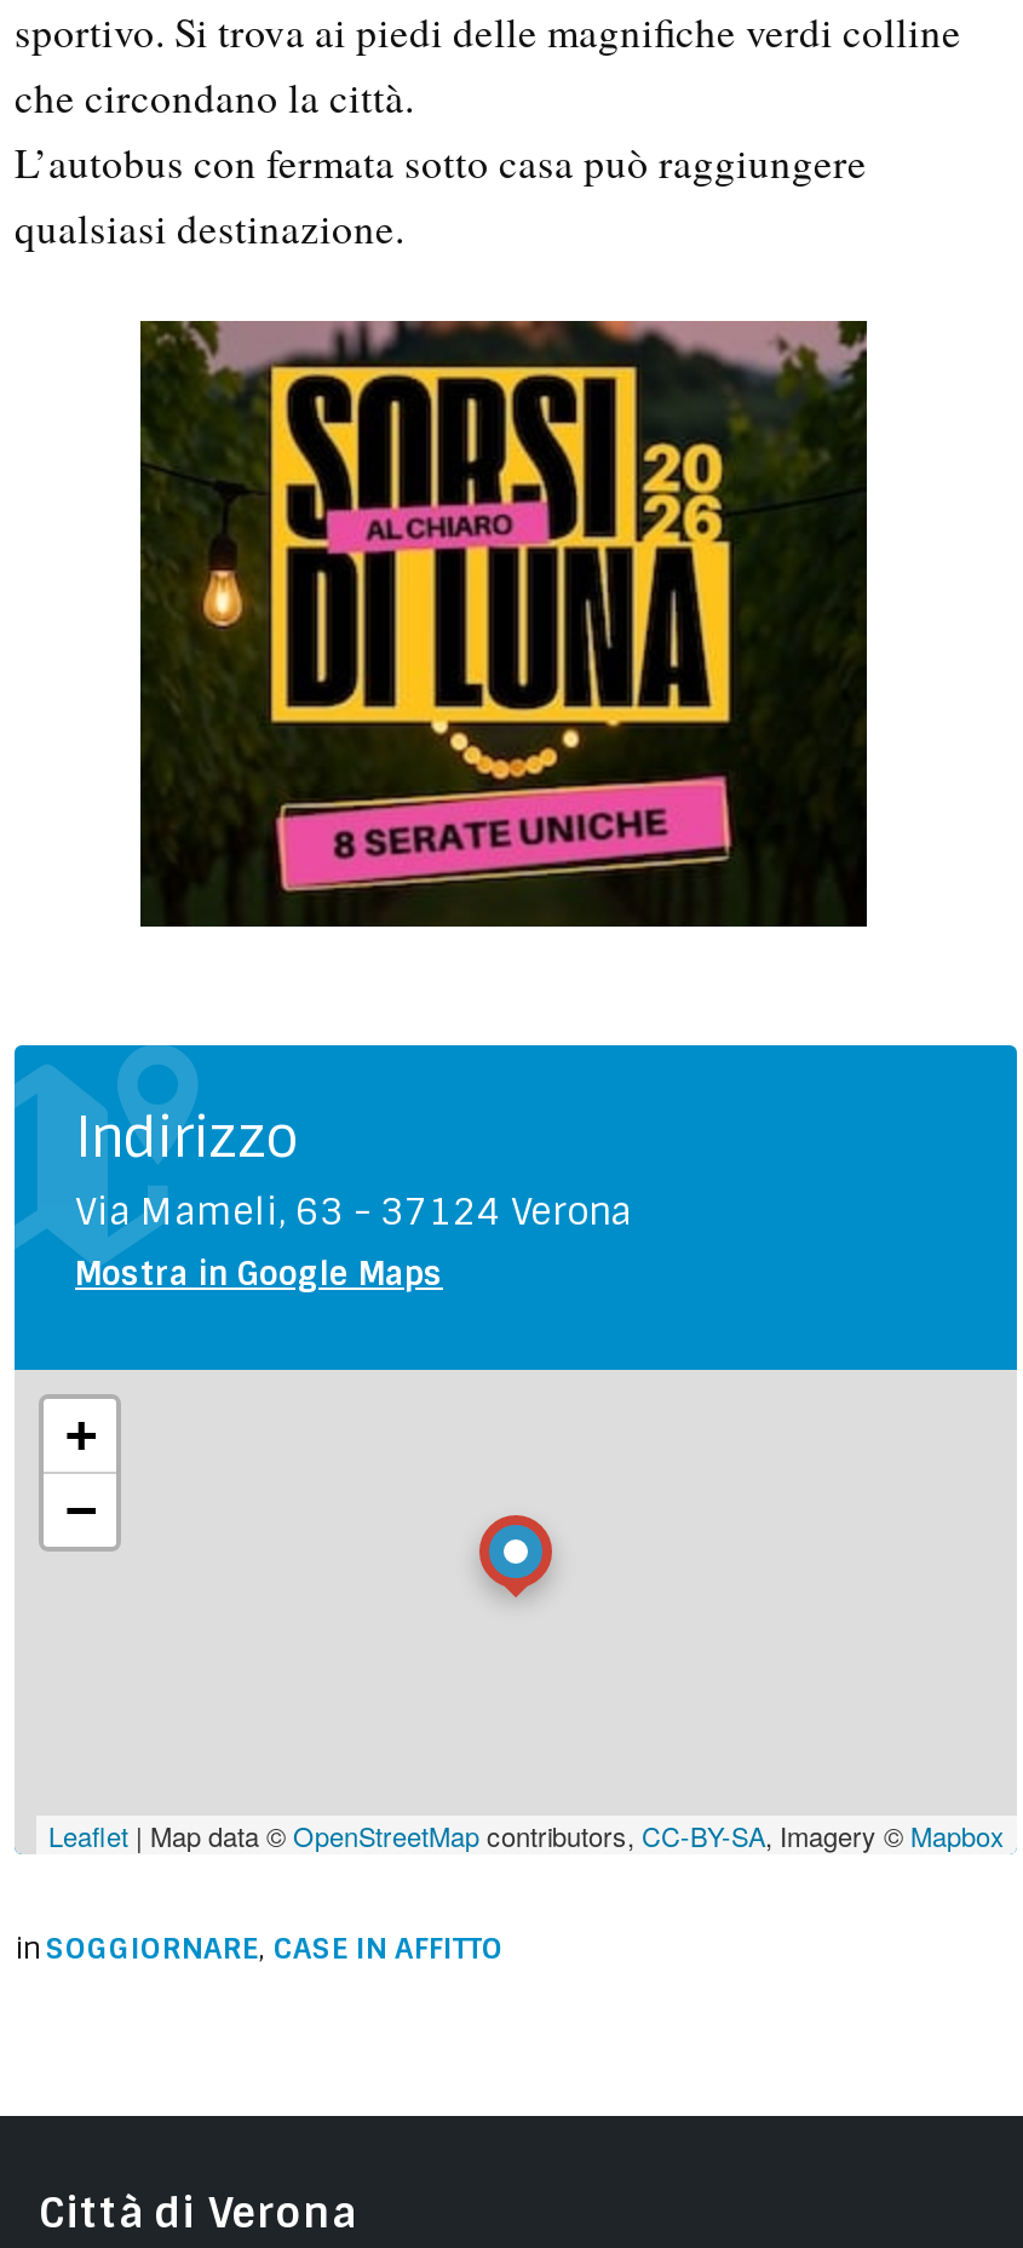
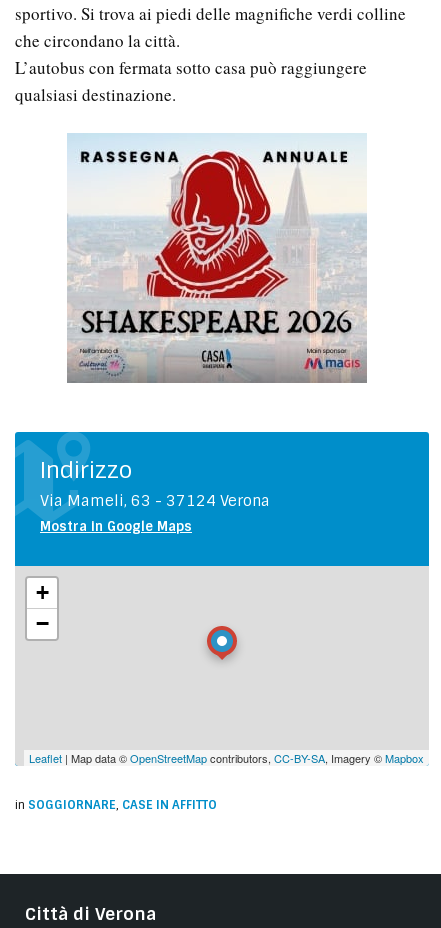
- [image]
+ [image]
